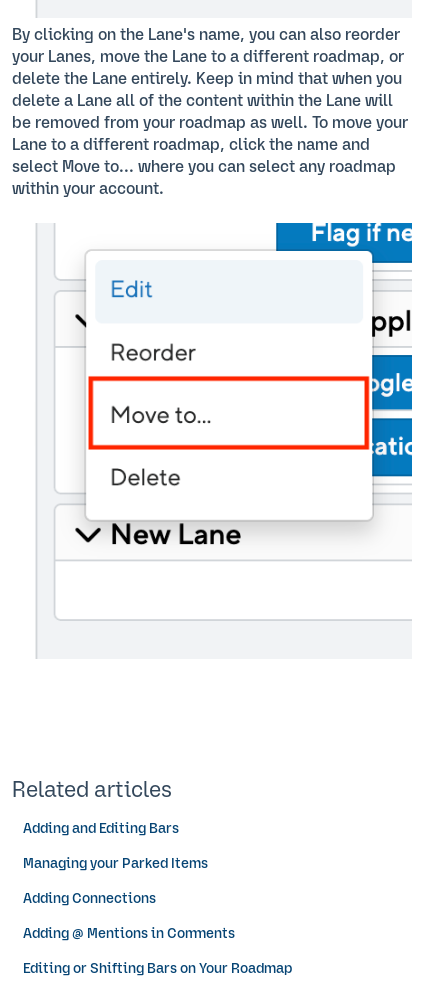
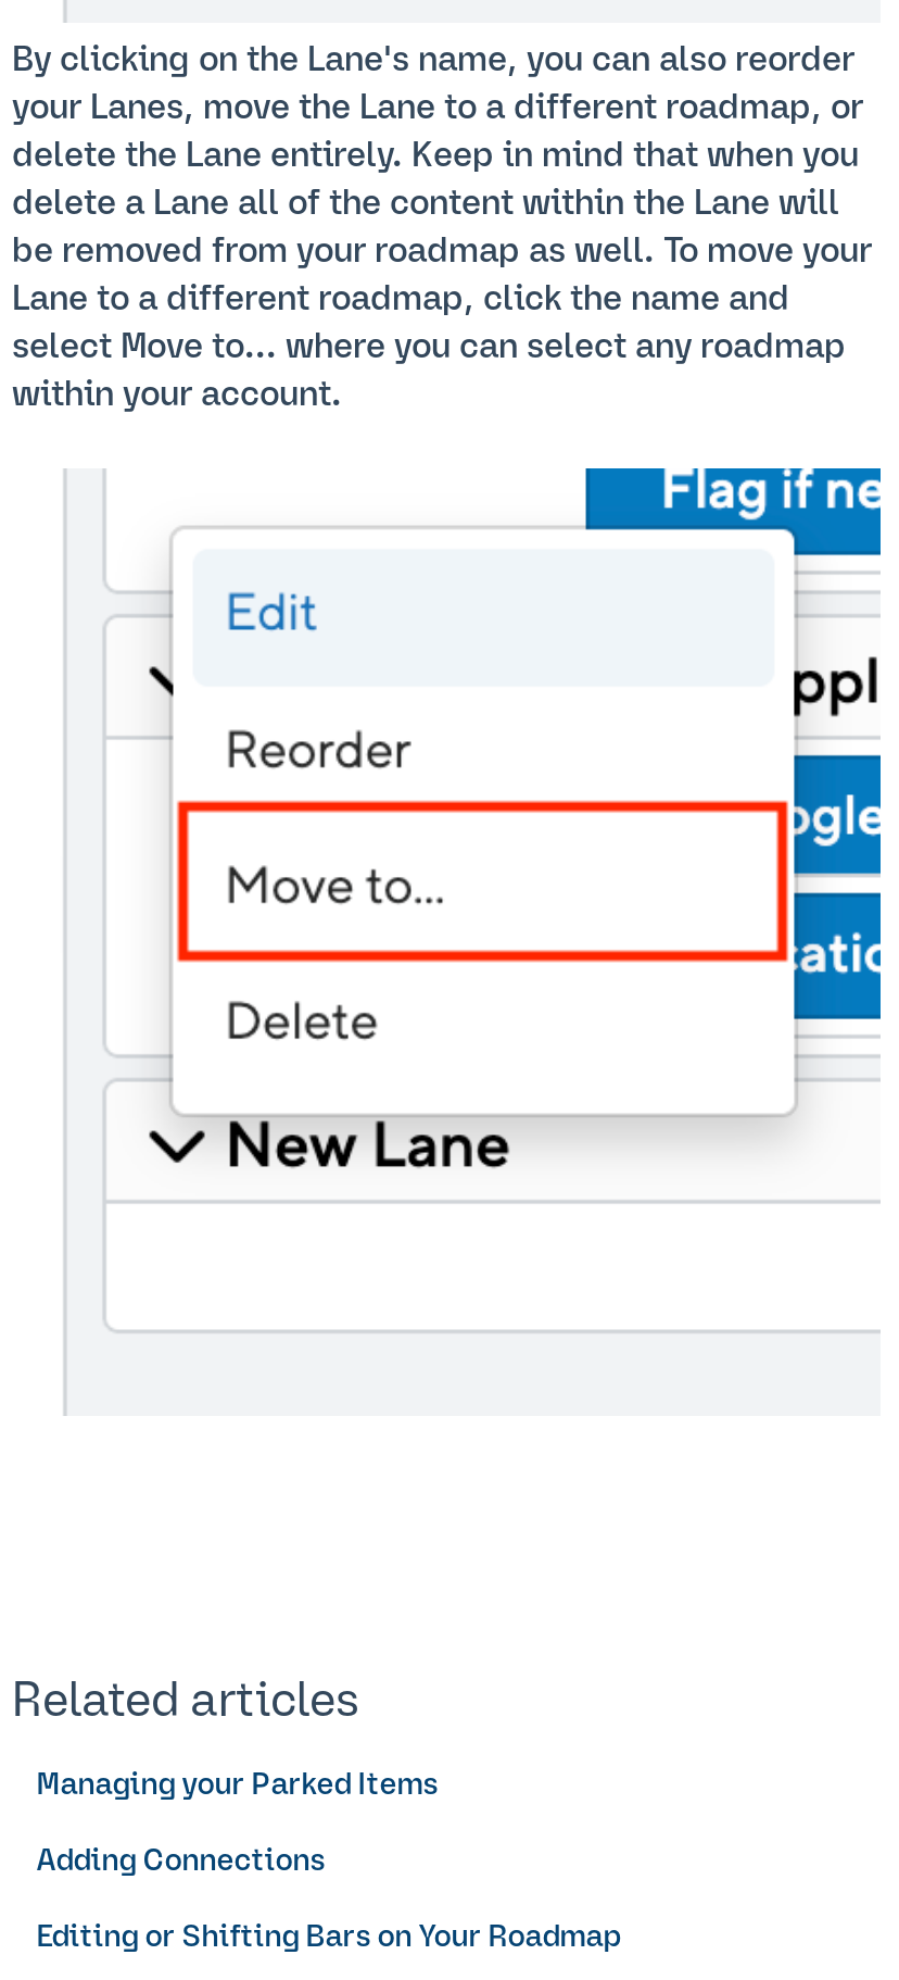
- Adding and Editing Bars

- Adding @ Mentions in Comments
